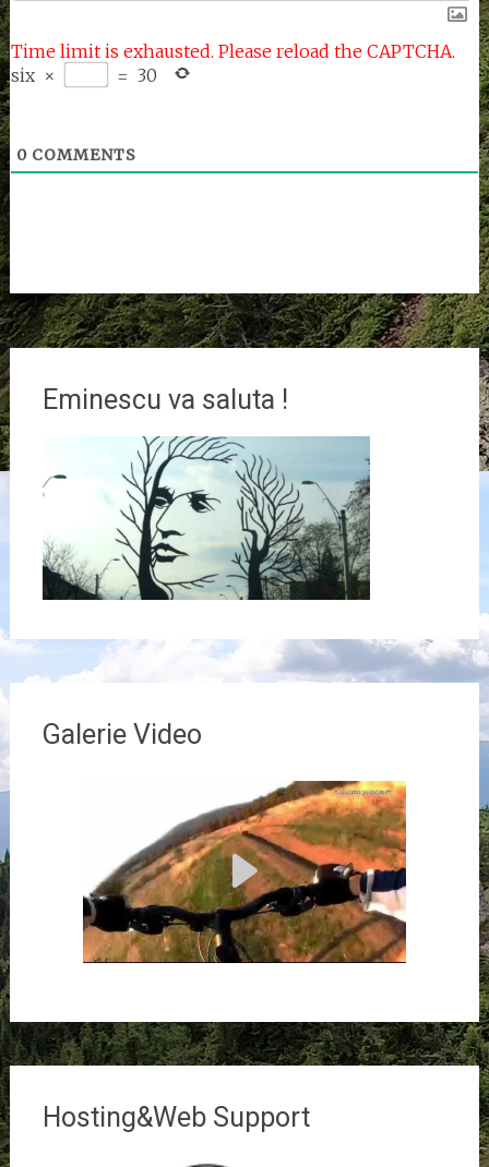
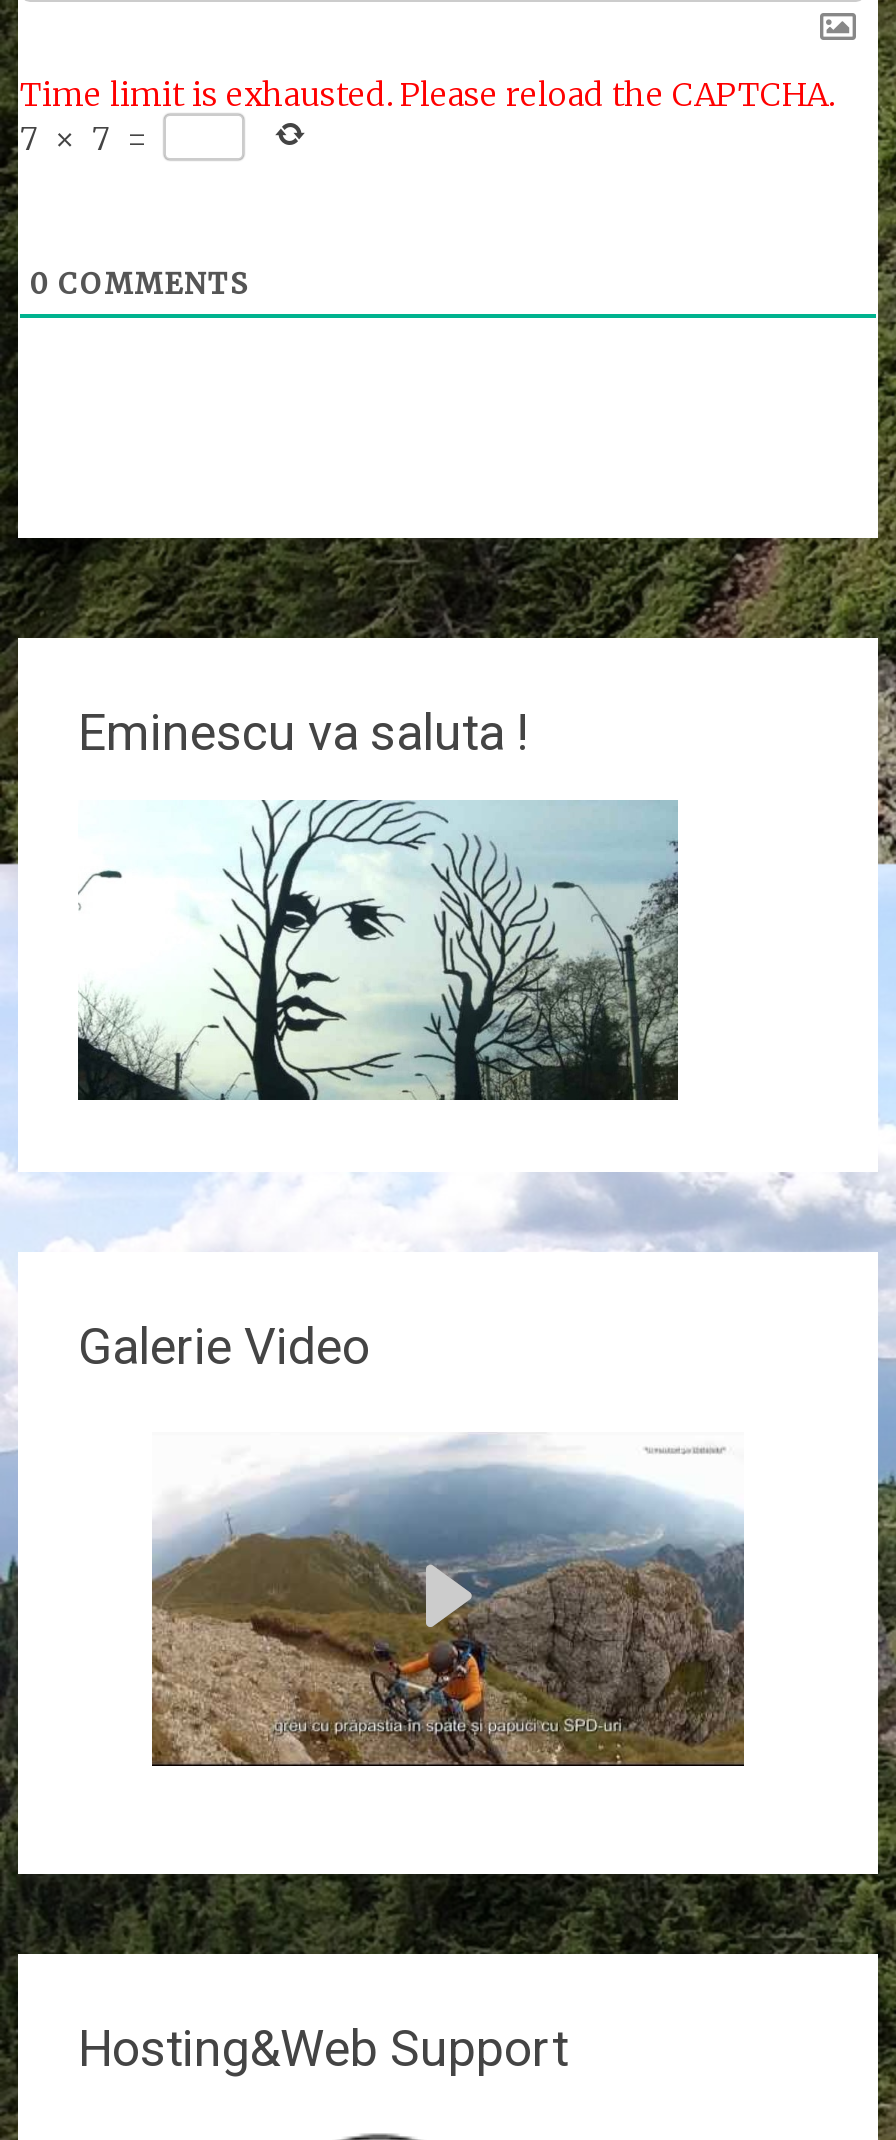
- six ×
- = 30
+ 7 × 7 =

- [image]
+ [image]
